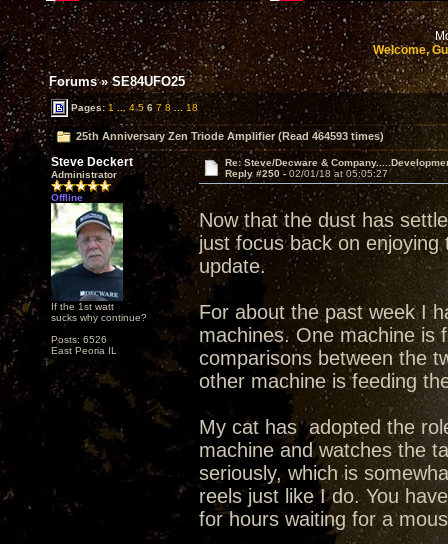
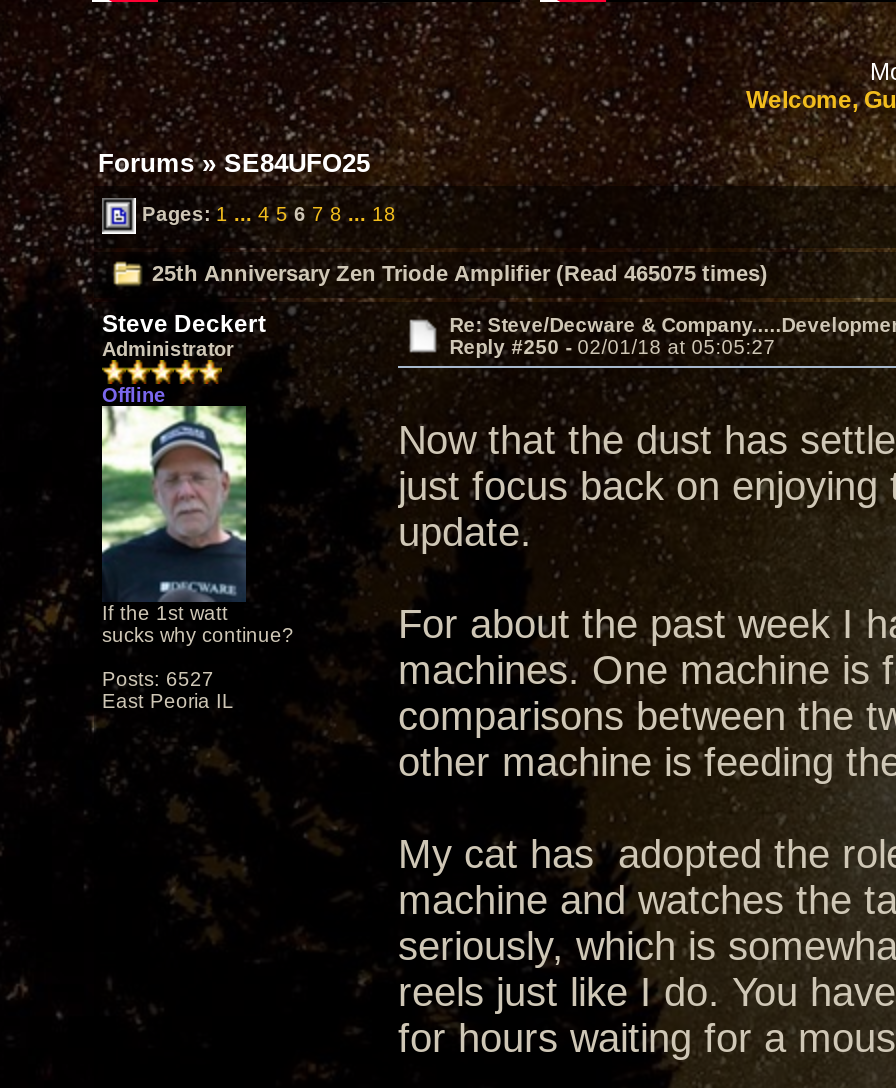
- 25th Anniversary Zen Triode Amplifier (Read 464593 times)
+ 25th Anniversary Zen Triode Amplifier (Read 465075 times)

- Posts: 6526
+ Posts: 6527
